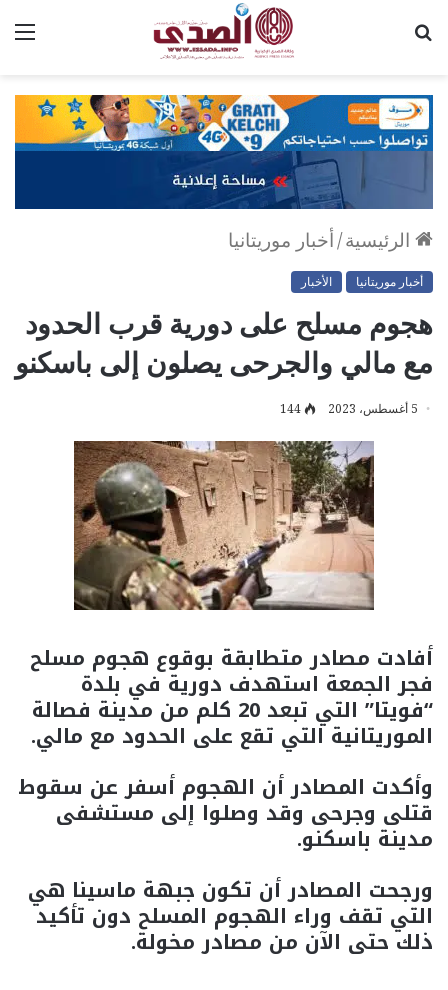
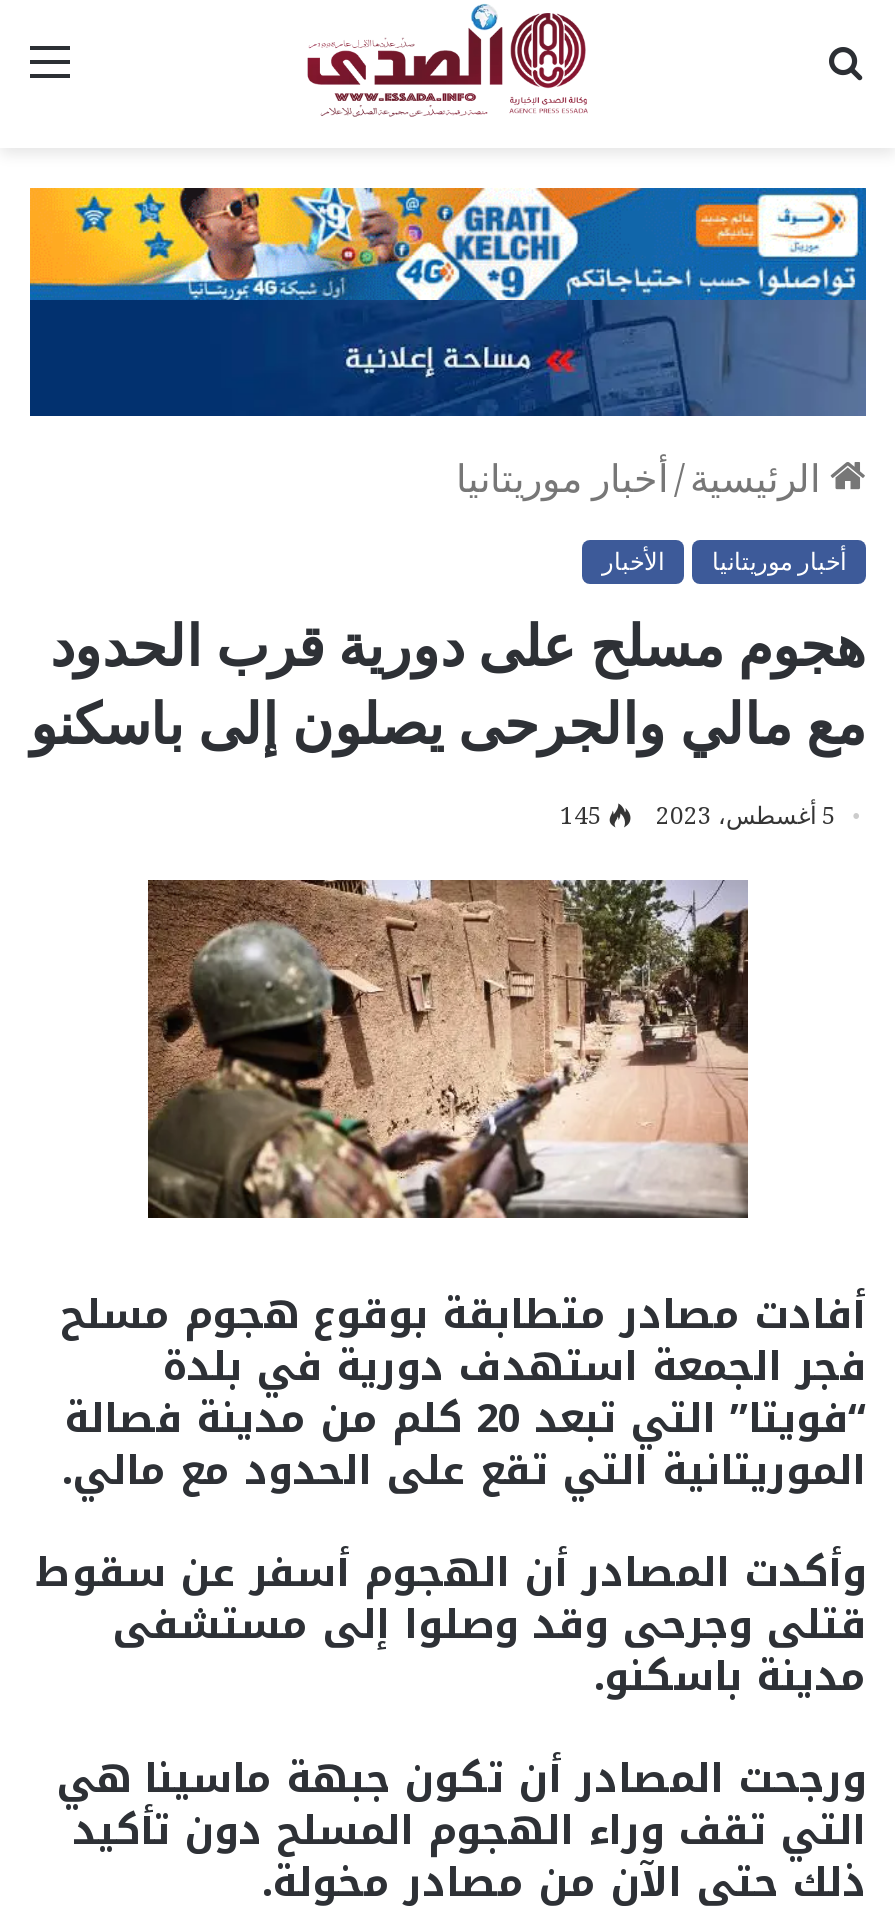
- 144
+ 145
